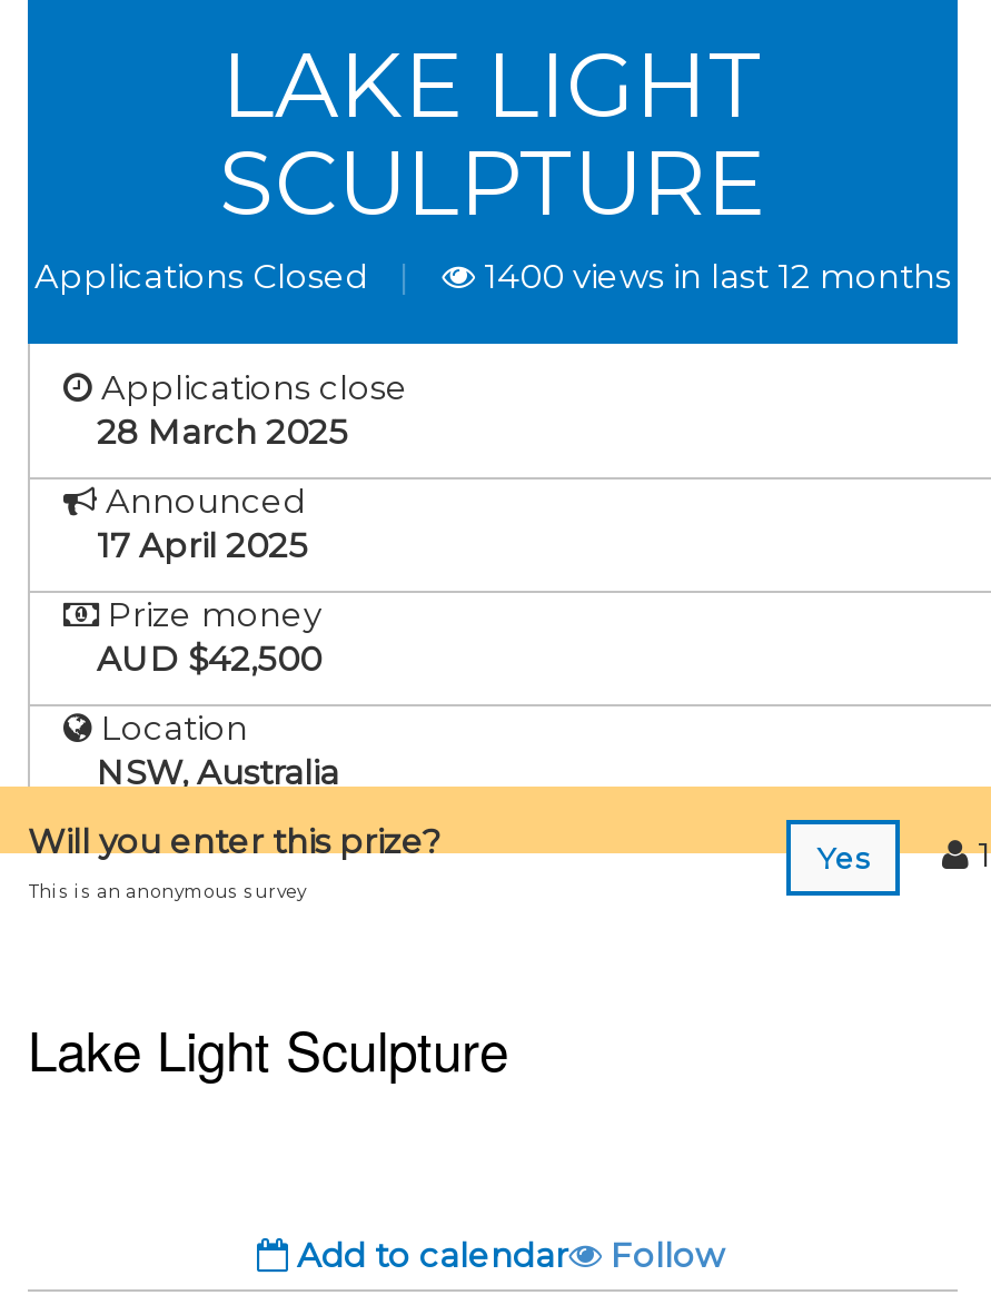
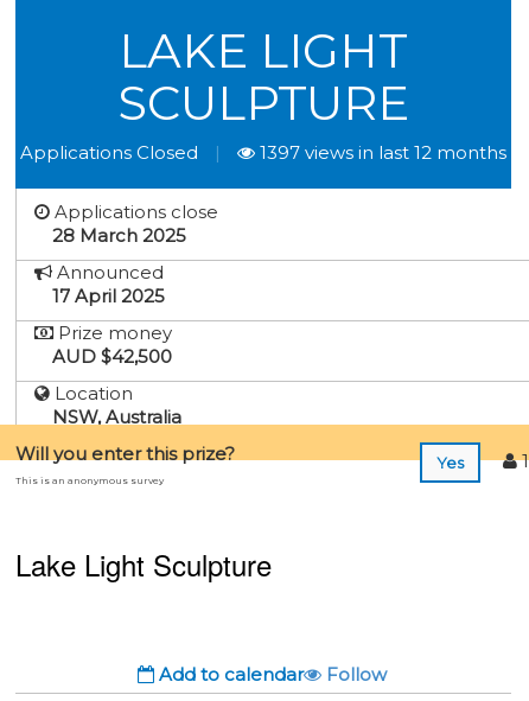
- 1400 views in last 12 months
+ 1397 views in last 12 months
